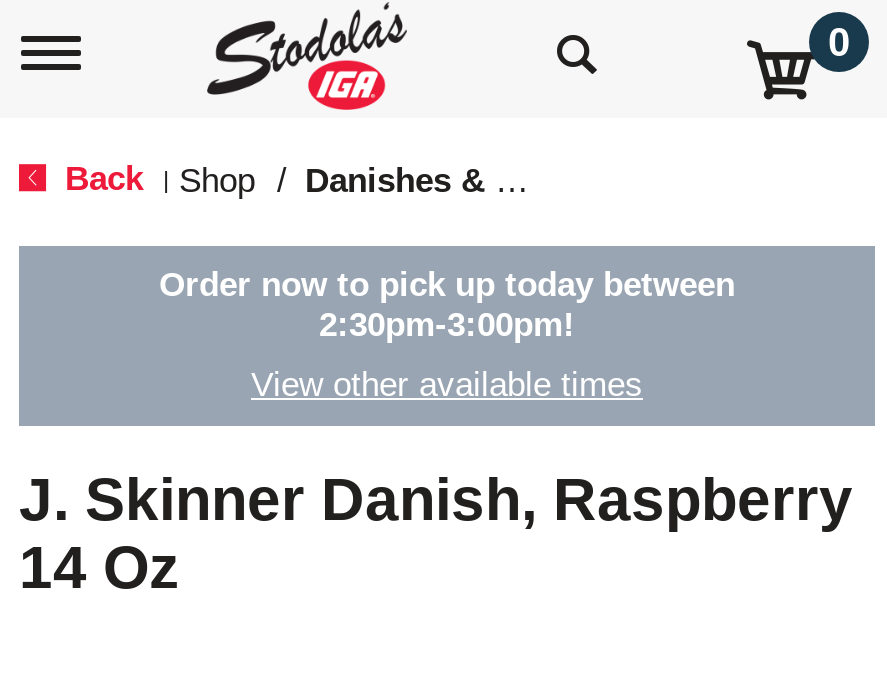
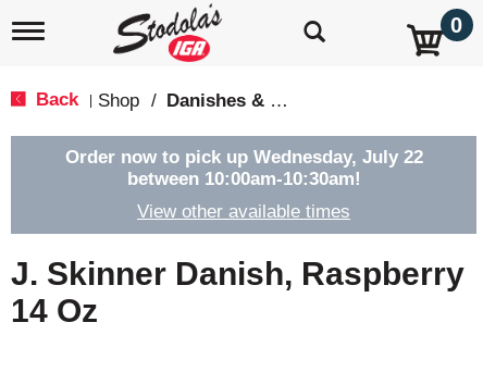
- Order now to pick up today between
- 2:30pm-3:00pm!
+ Order now to pick up Wednesday, July 22
+ between 10:00am-10:30am!
